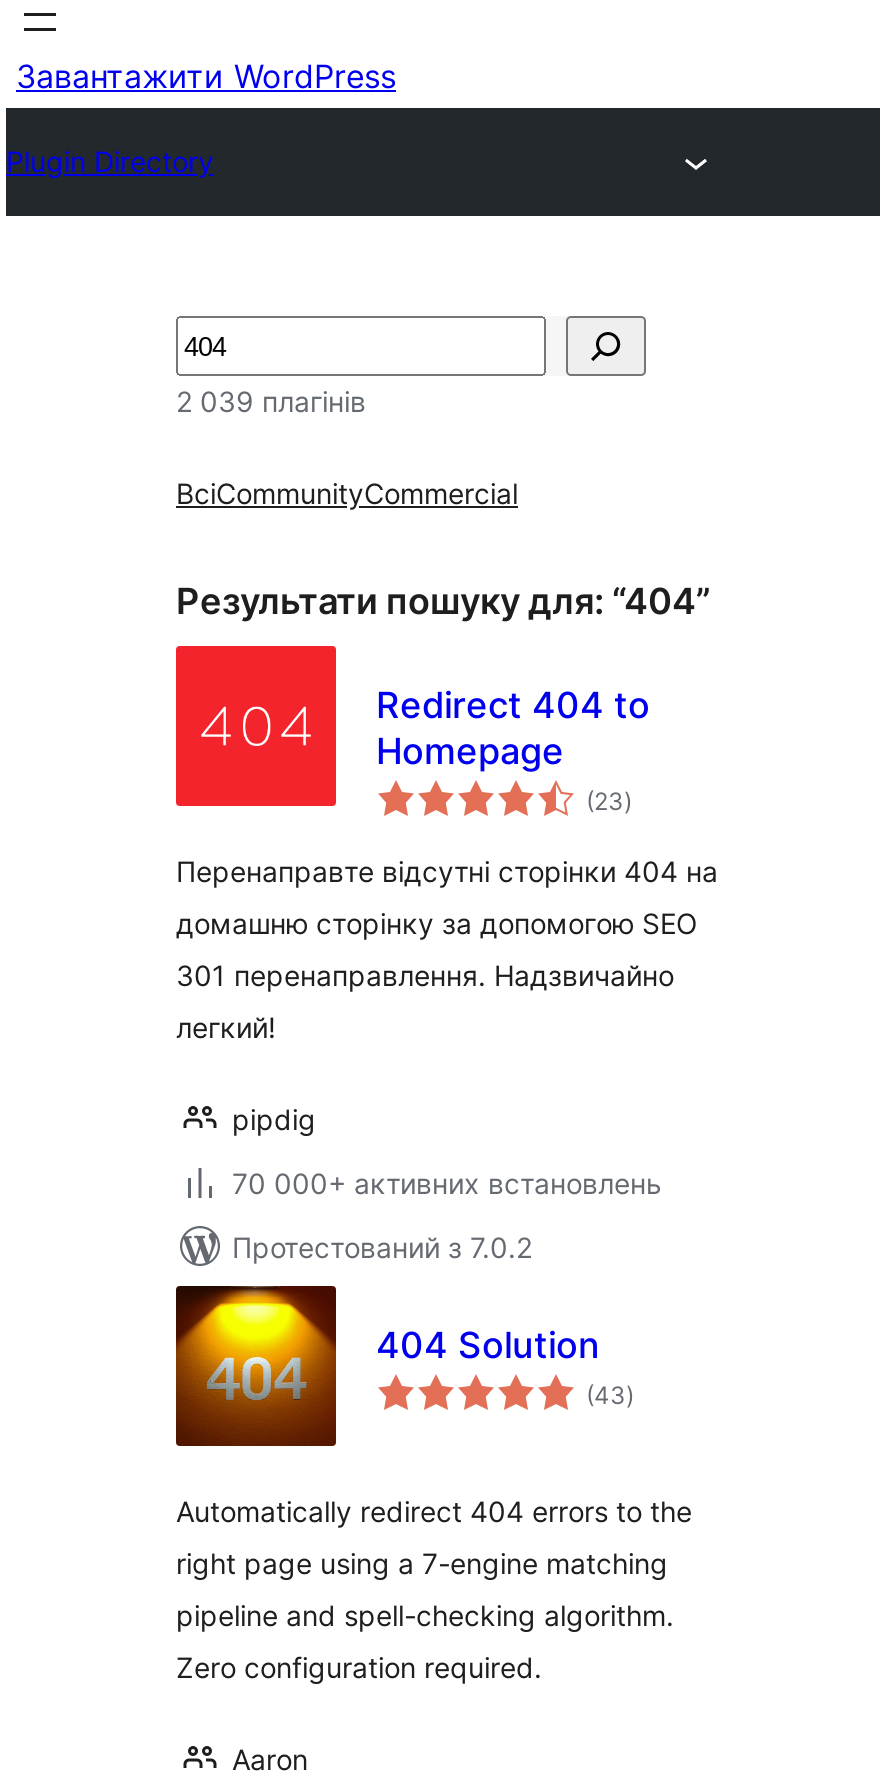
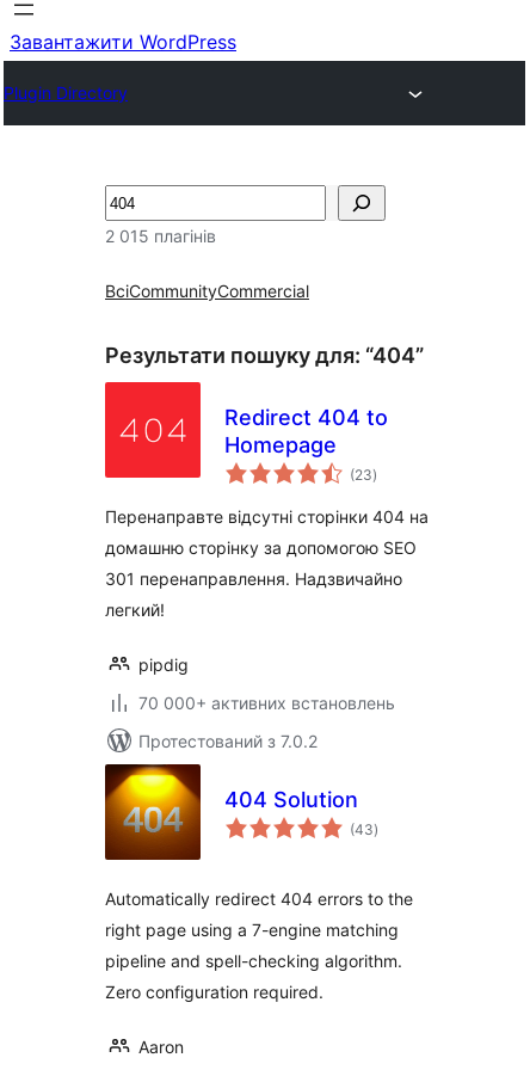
- 2 039 плагінів
+ 2 015 плагінів
